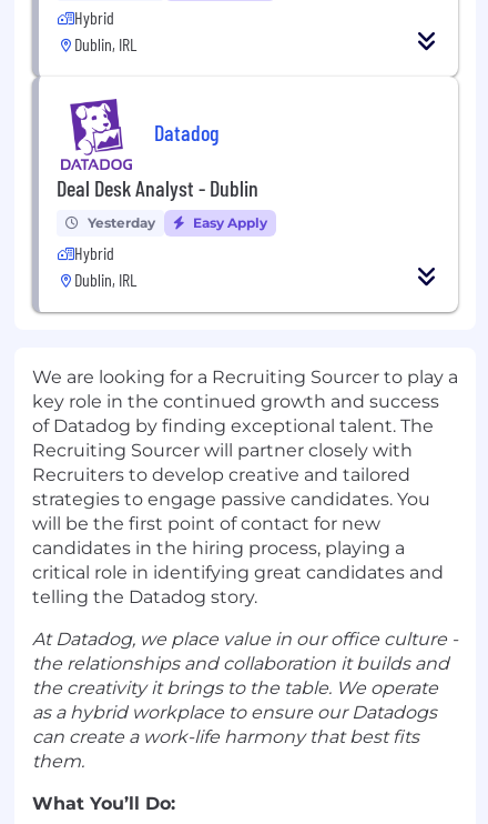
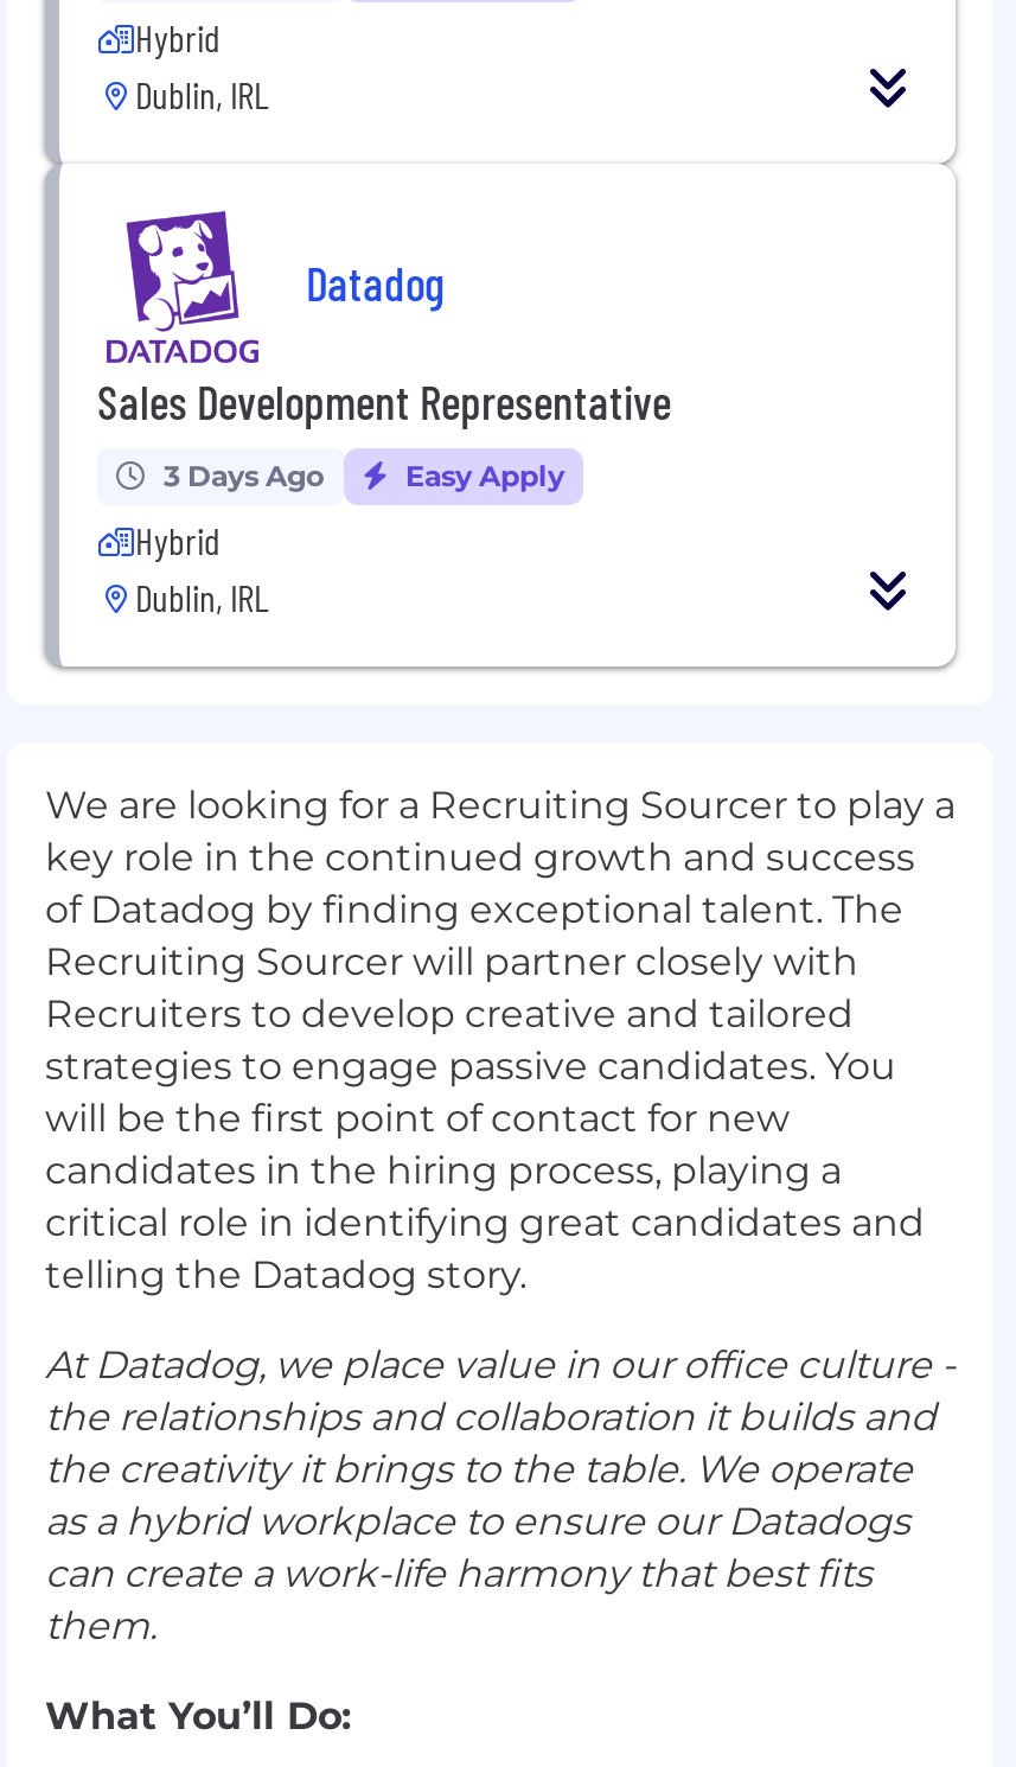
- Deal Desk Analyst - Dublin
+ Sales Development Representative

- Yesterday
+ 3 Days Ago
